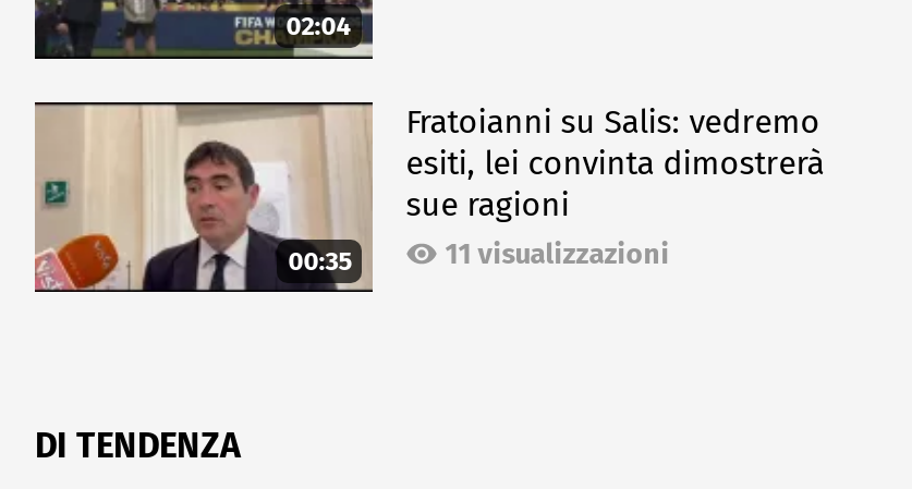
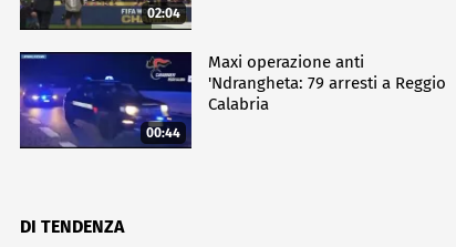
- [image]
- 00:35
+ [image]
+ 00:44

- Fratoianni su Salis: vedremo
- esiti, lei convinta dimostrerà
- sue ragioni
- 11 visualizzazioni
+ Maxi operazione anti
+ 'Ndrangheta: 79 arresti a Reggio
+ Calabria
